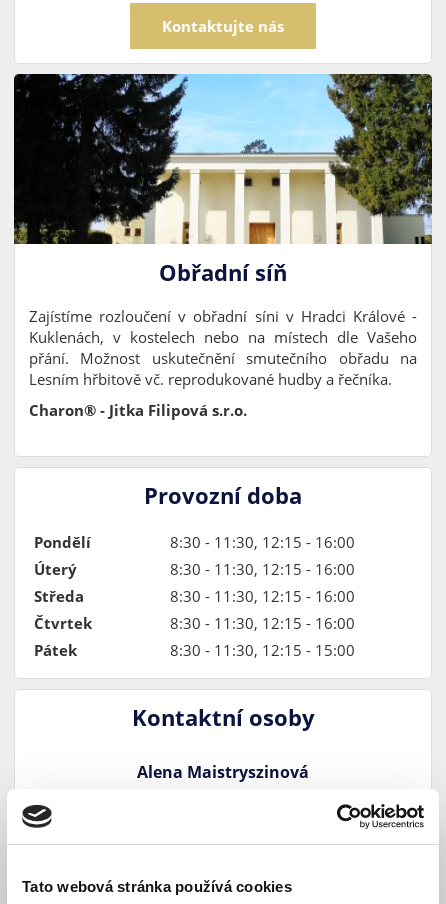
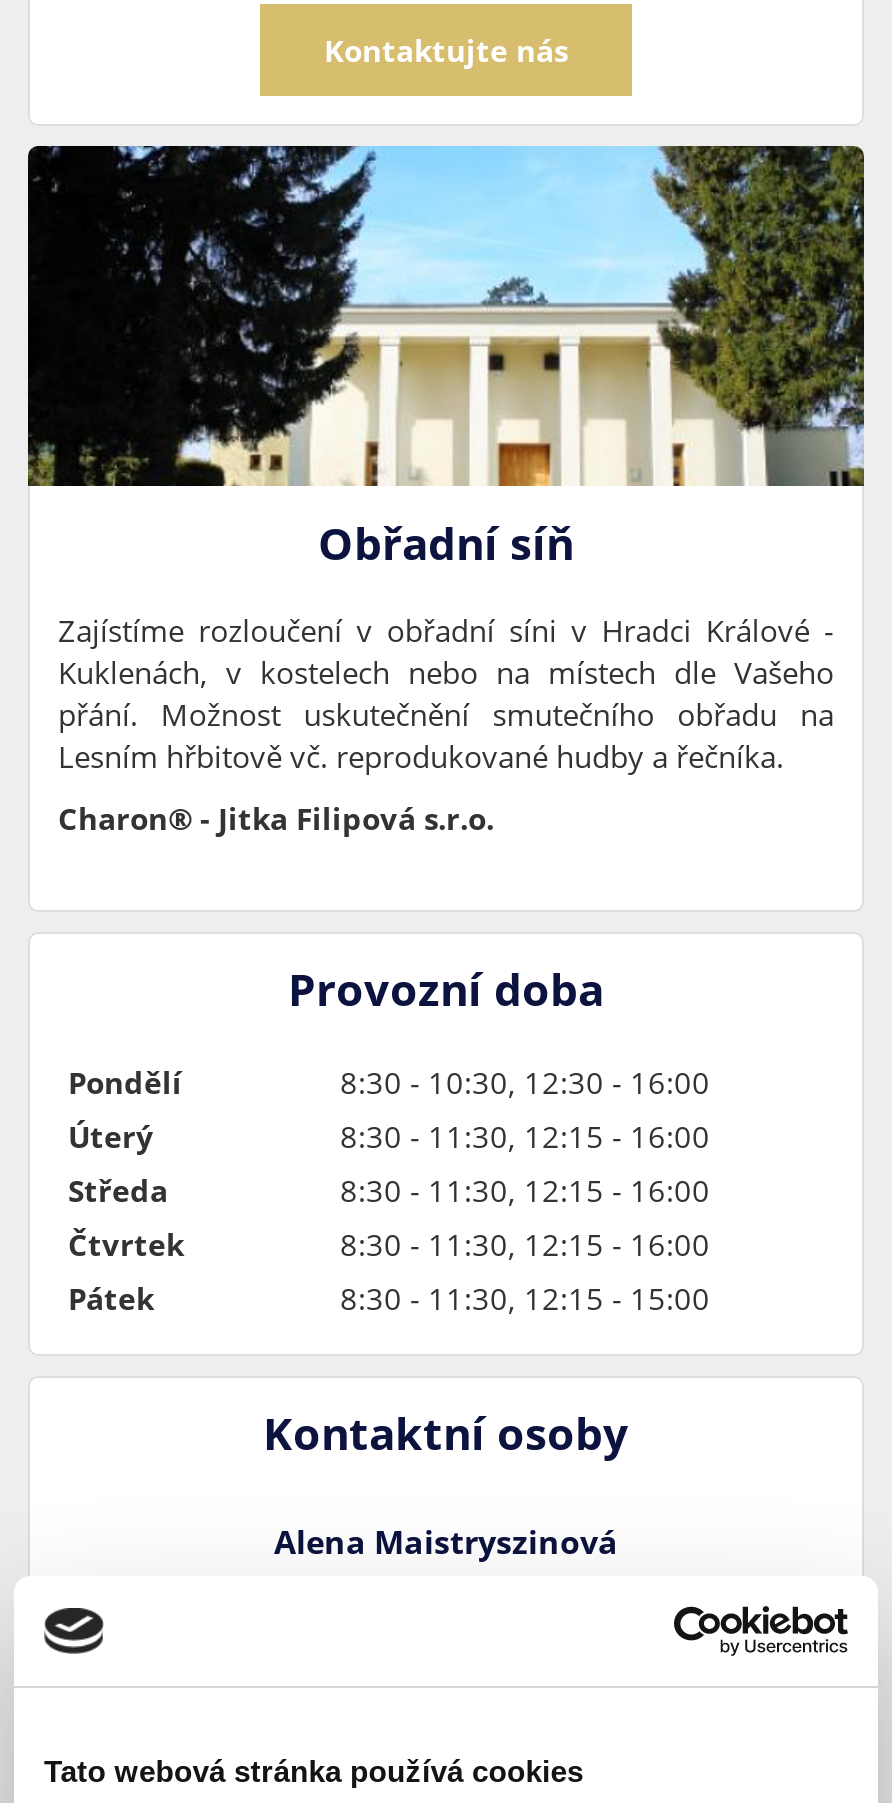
- 8:30 - 11:30, 12:15 - 16:00
+ 8:30 - 10:30, 12:30 - 16:00
